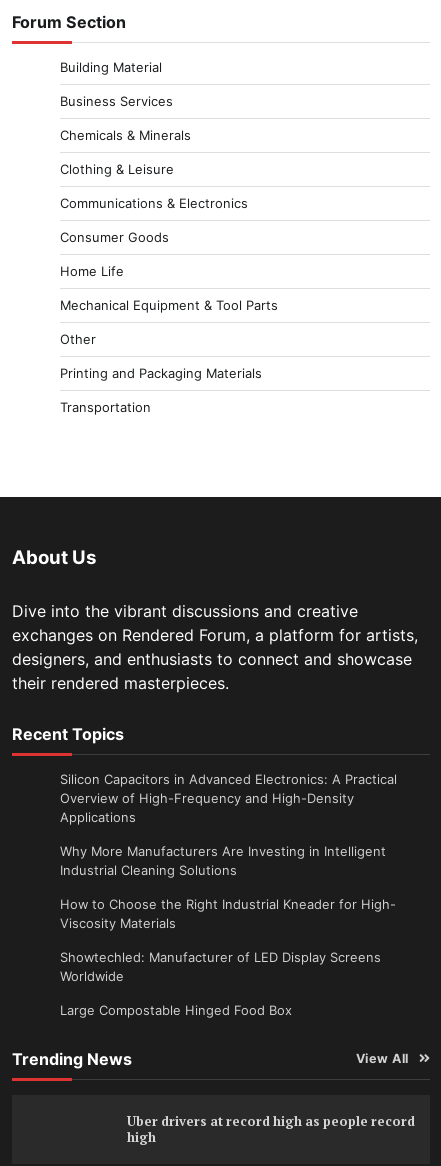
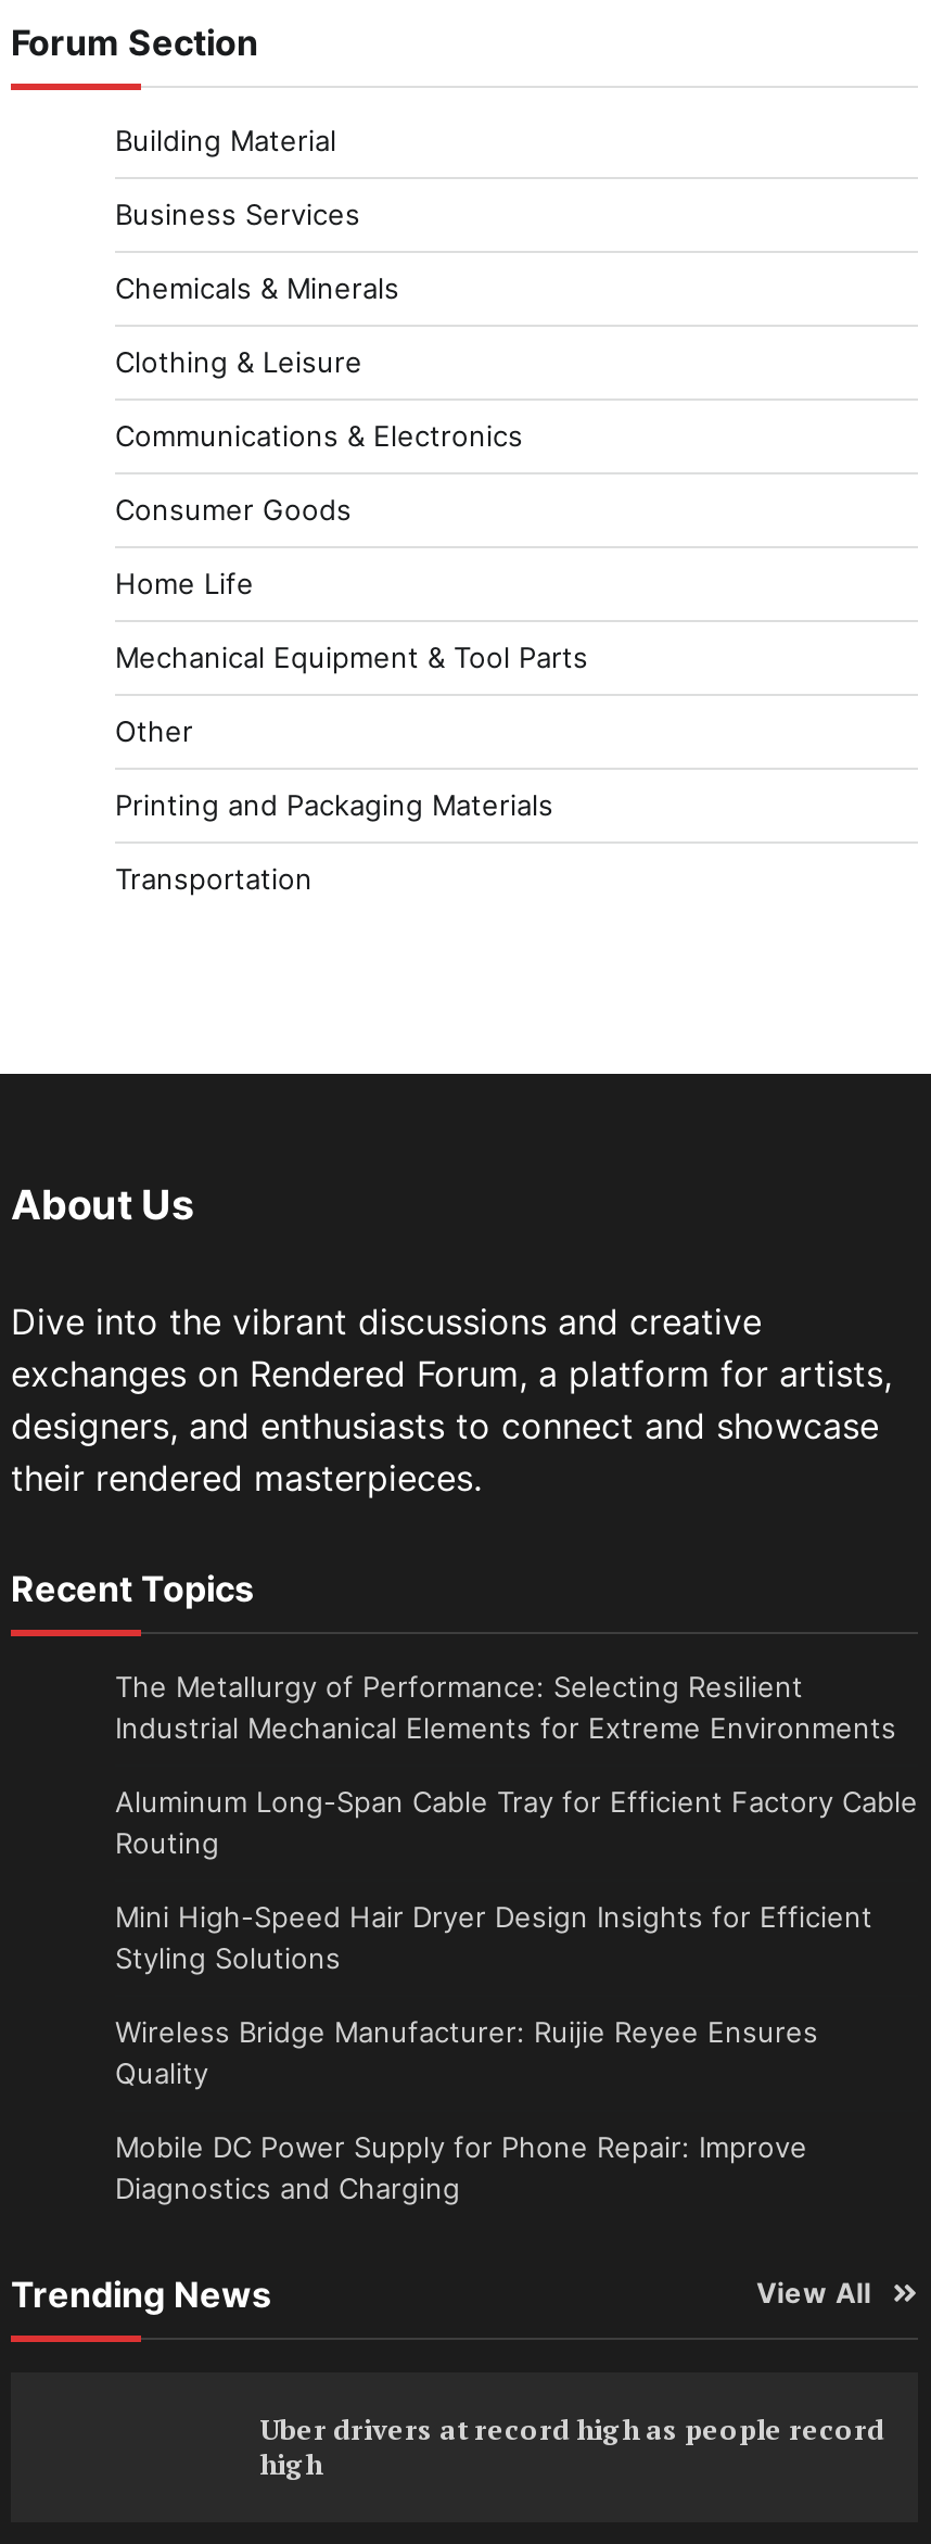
- Silicon Capacitors in Advanced Electronics: A Practical
- Overview of High-Frequency and High-Density
- Applications
+ The Metallurgy of Performance: Selecting Resilient
+ Industrial Mechanical Elements for Extreme Environments

- Why More Manufacturers Are Investing in Intelligent
- Industrial Cleaning Solutions
+ Aluminum Long-Span Cable Tray for Efficient Factory Cable
+ Routing

- How to Choose the Right Industrial Kneader for High-
- Viscosity Materials
+ Mini High-Speed Hair Dryer Design Insights for Efficient
+ Styling Solutions

- Showtechled: Manufacturer of LED Display Screens
- Worldwide
+ Wireless Bridge Manufacturer: Ruijie Reyee Ensures
+ Quality

- Large Compostable Hinged Food Box
+ Mobile DC Power Supply for Phone Repair: Improve
+ Diagnostics and Charging
